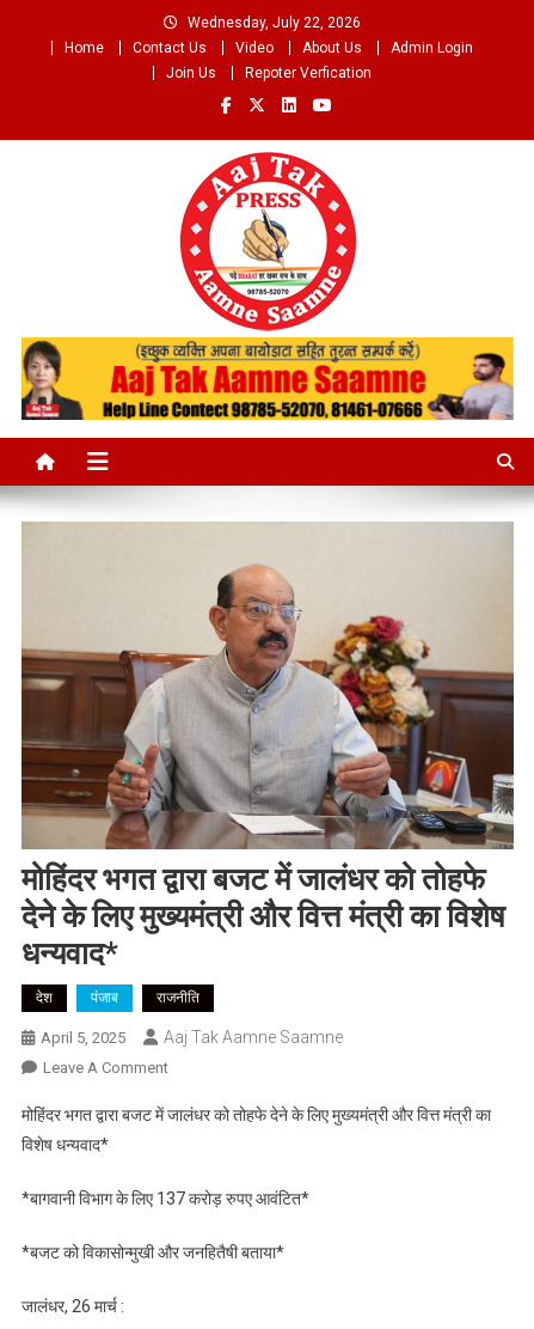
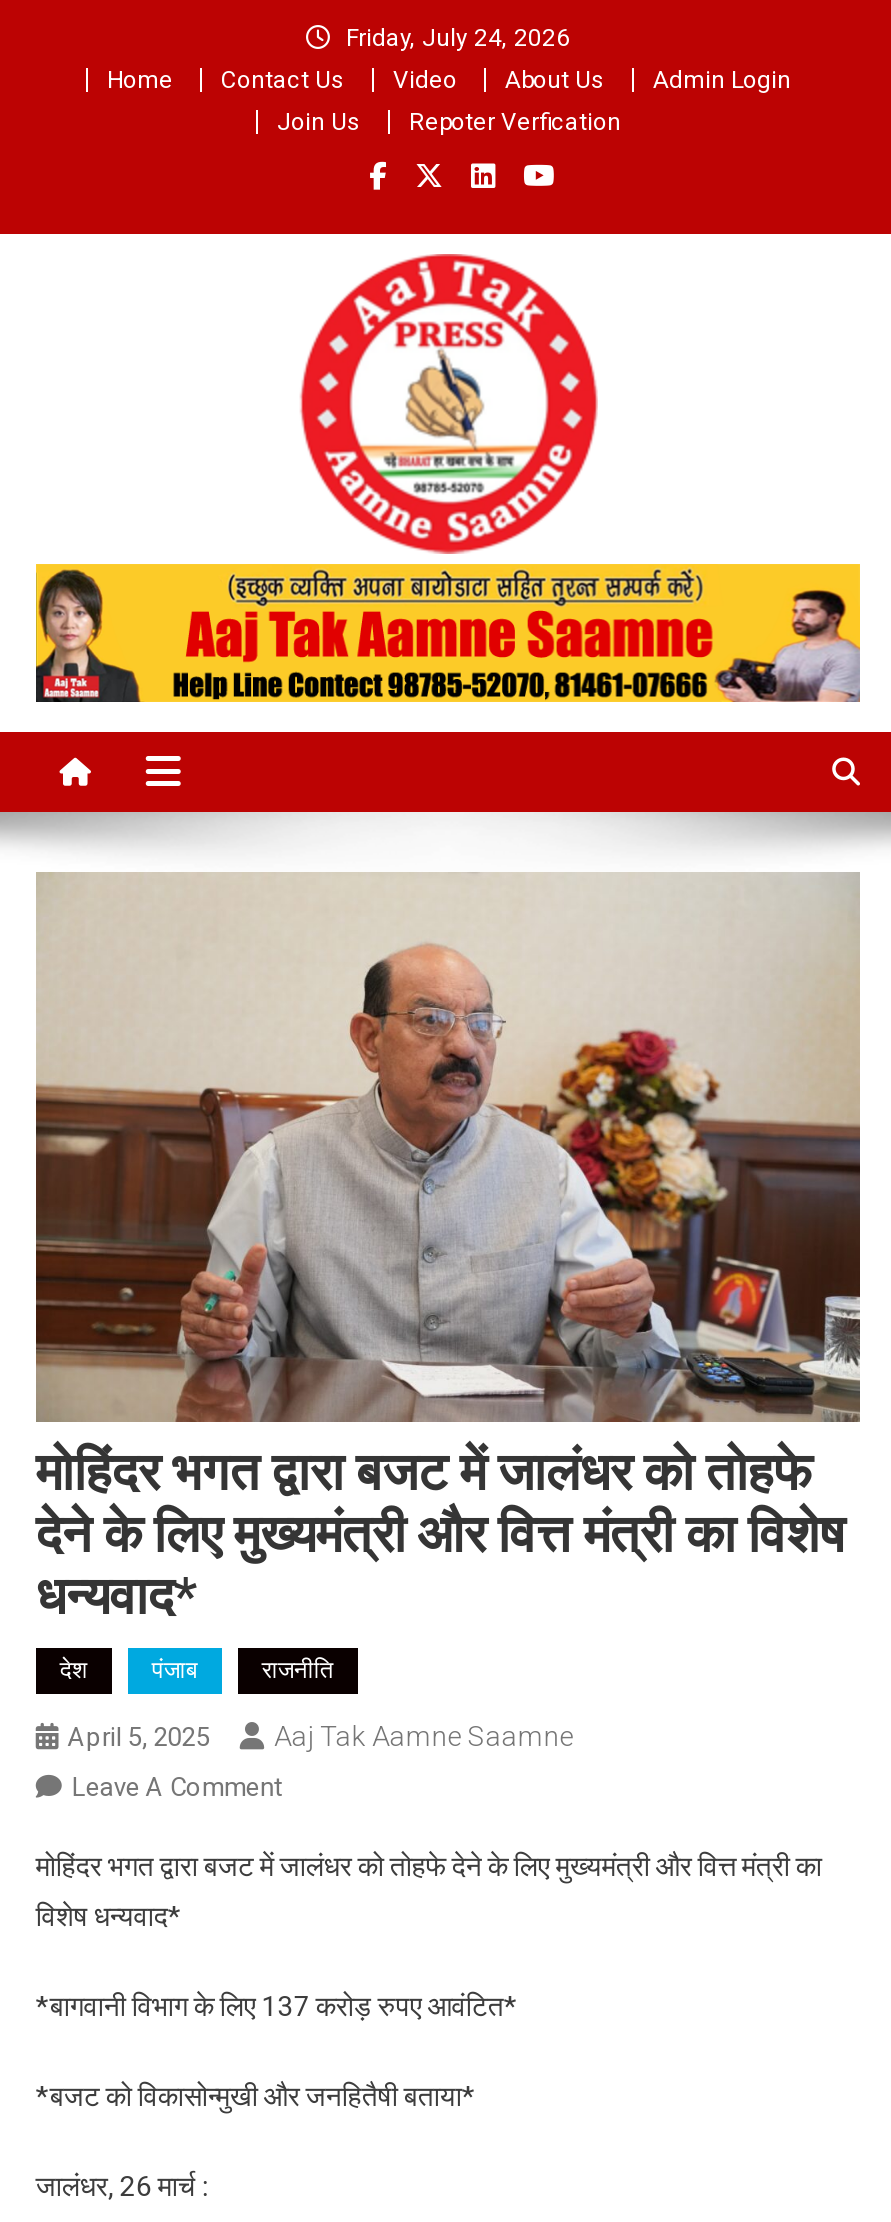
- Wednesday, July 22, 2026
+ Friday, July 24, 2026
